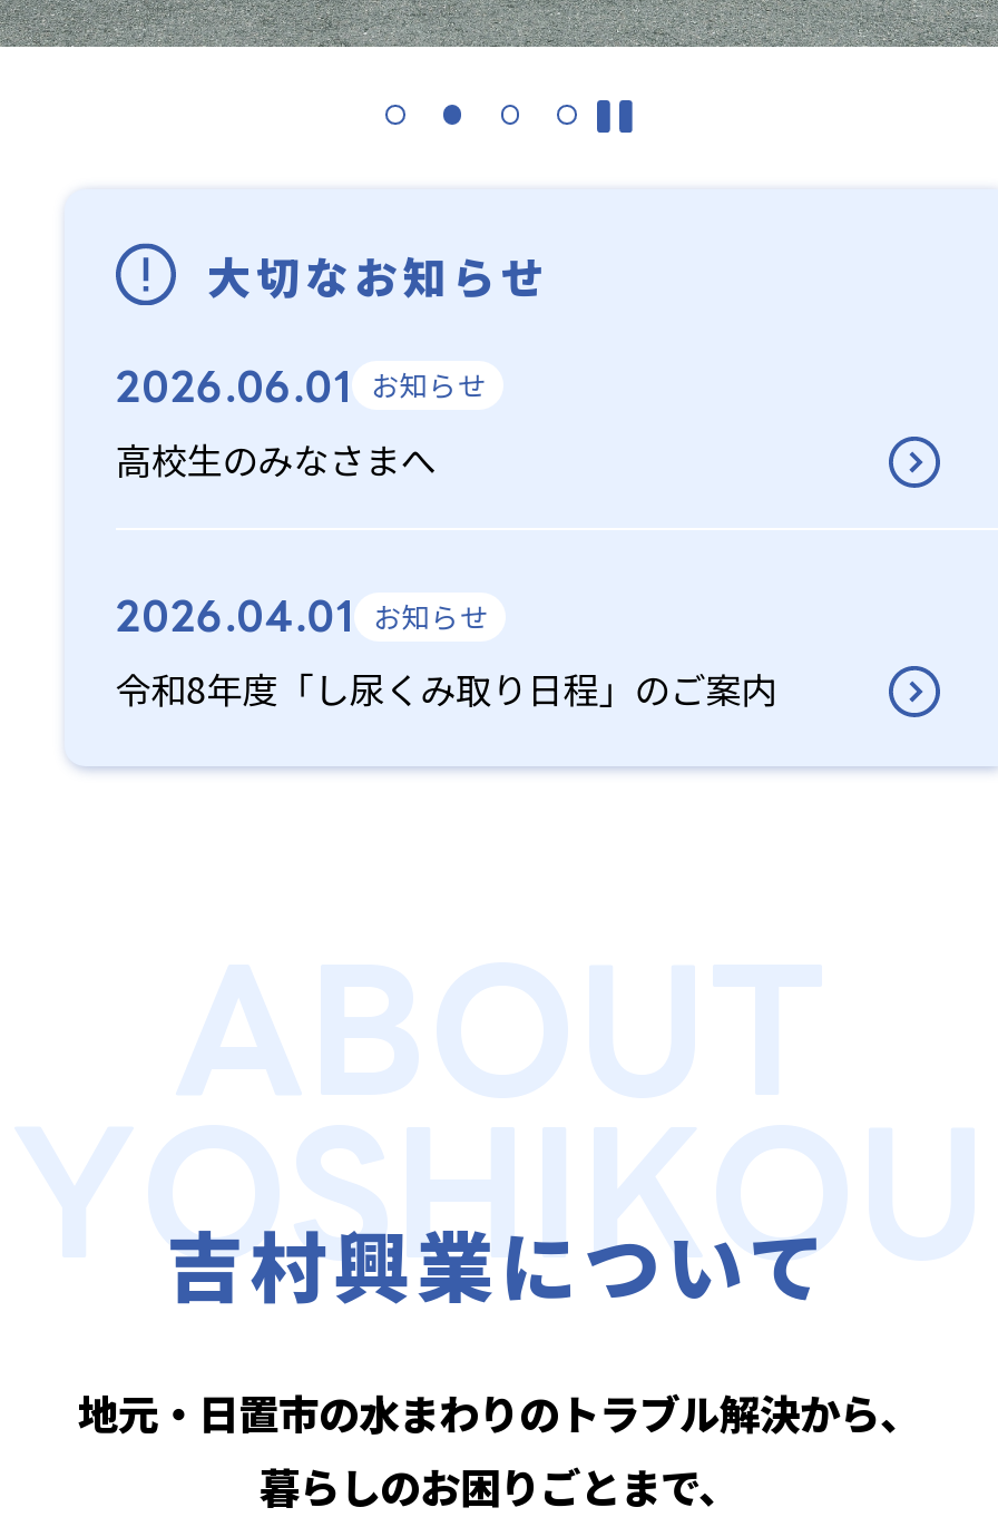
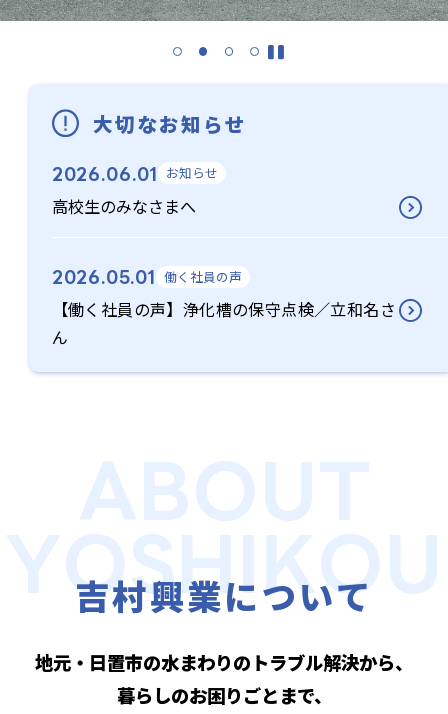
- 2026.04.01 お知らせ
+ 2026.05.01 働く社員の声

- 令和8年度「し尿くみ取り日程」のご案内
+ 【働く社員の声】浄化槽の保守点検／立和名さ
+ ん
